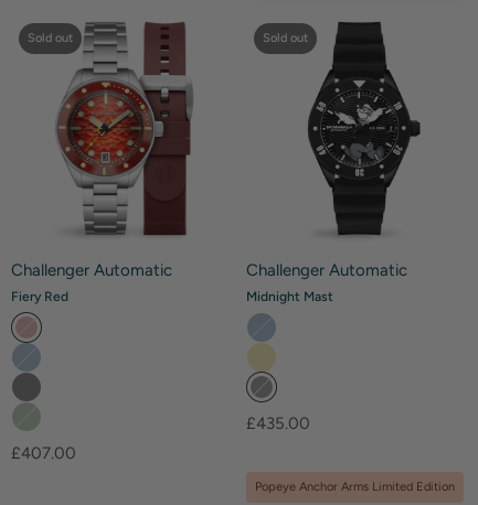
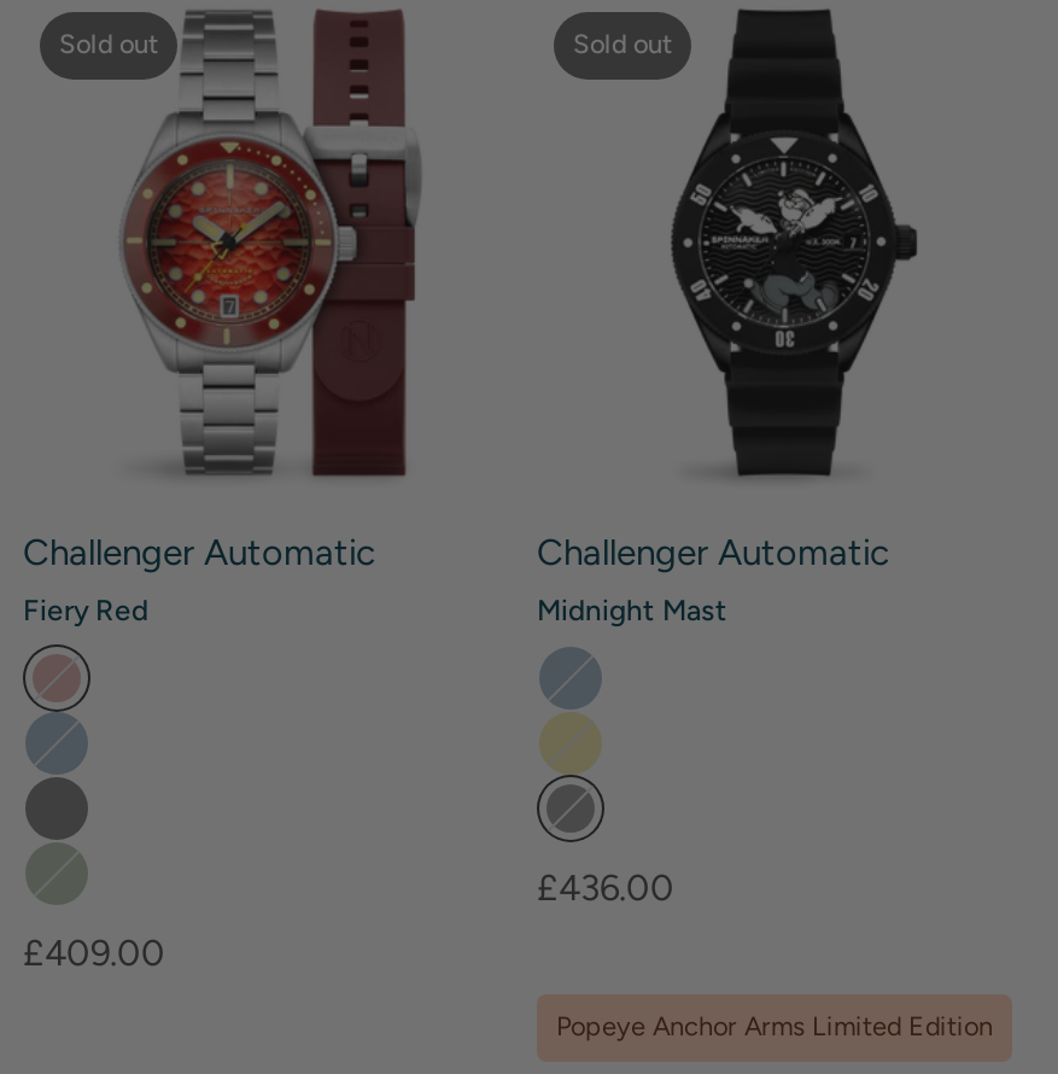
- £435.00
+ £436.00

- £407.00
+ £409.00
